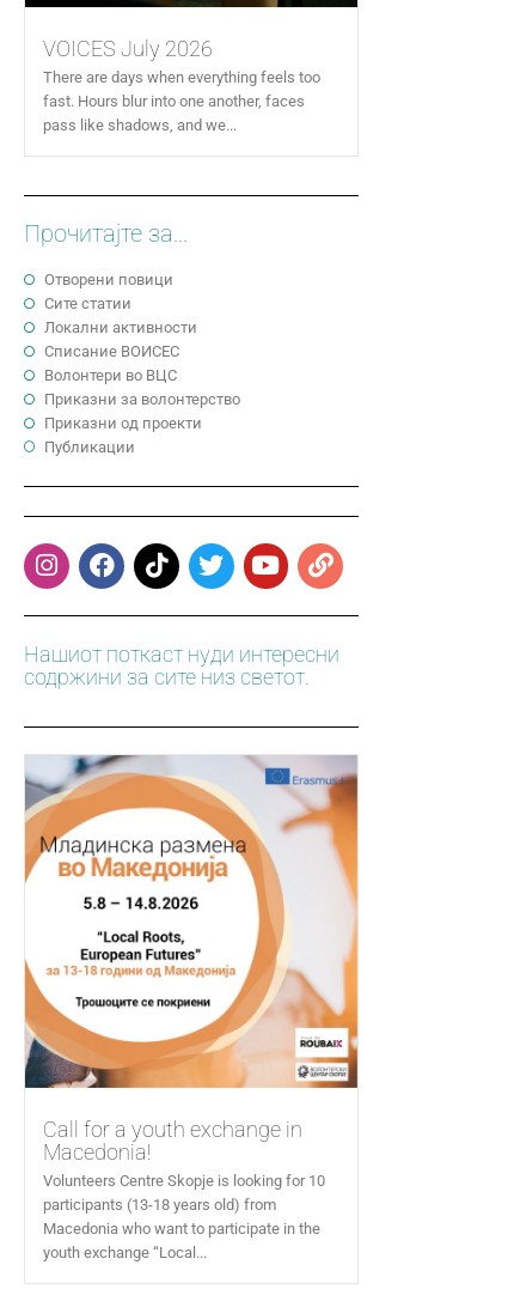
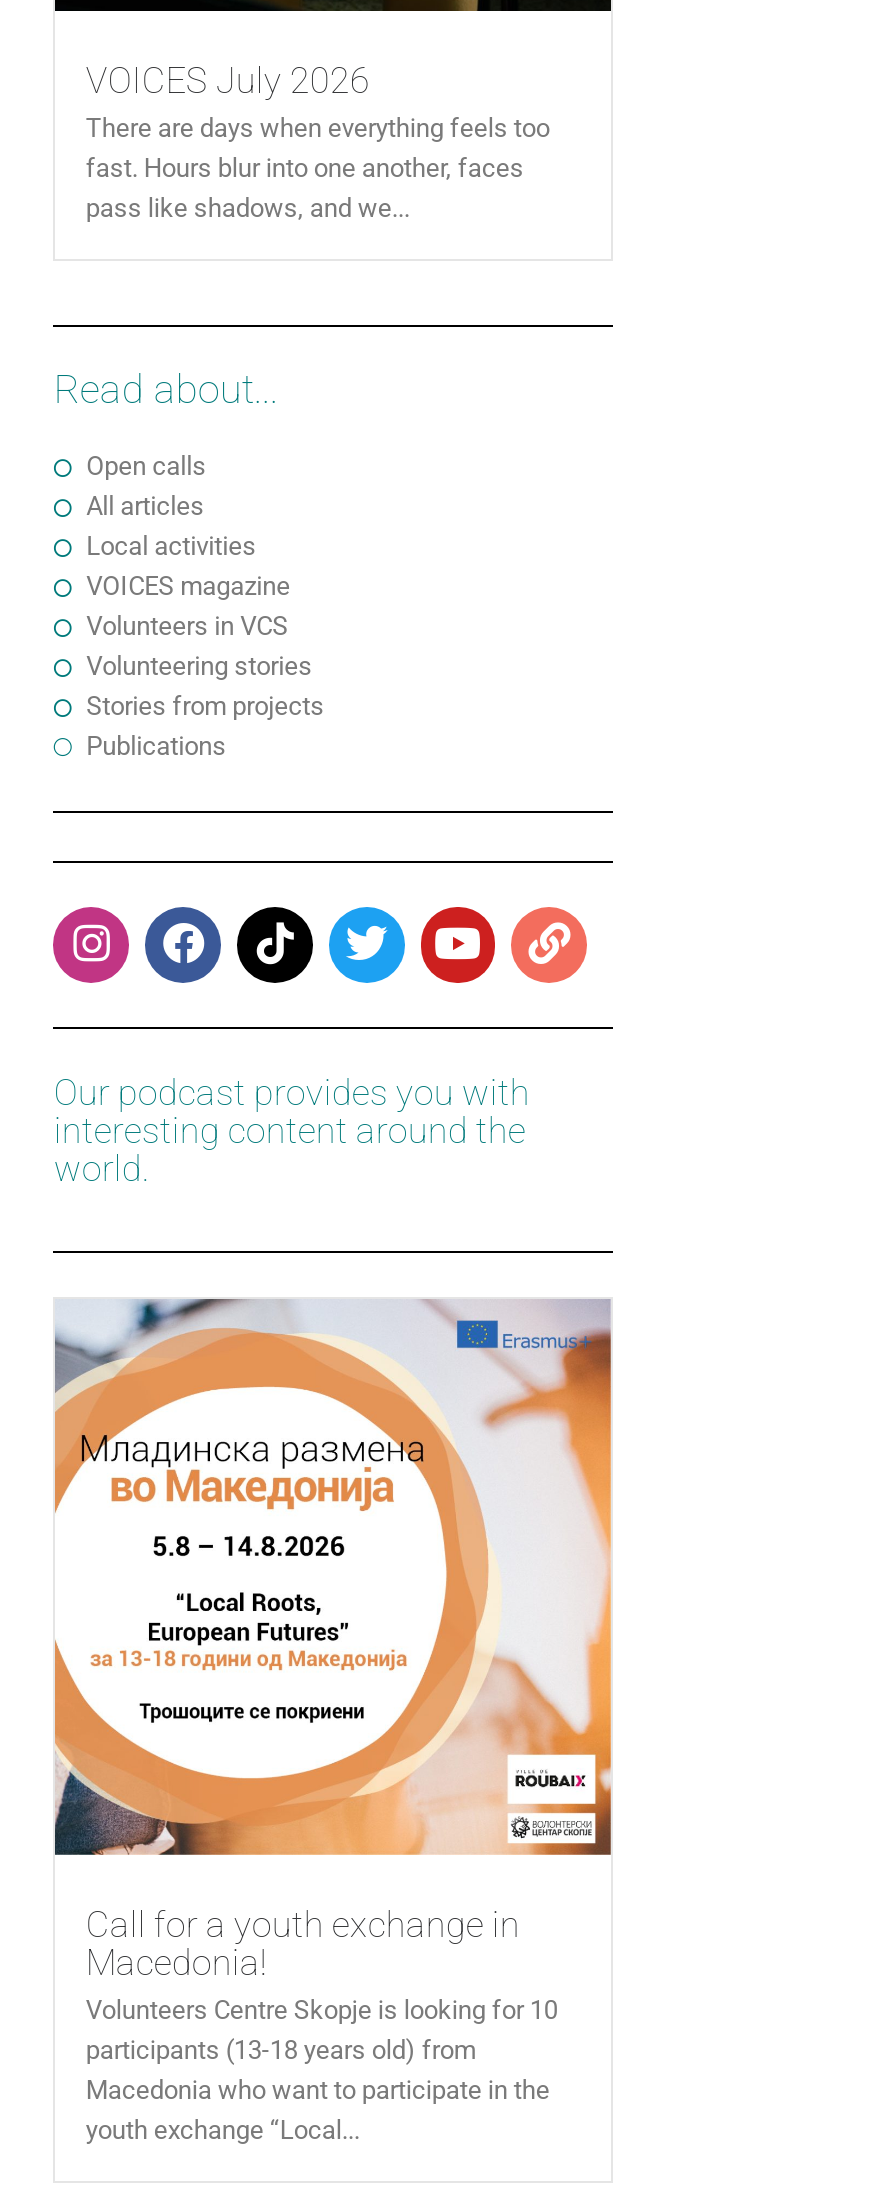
- Прочитајте за...
+ Read about...

- Отворени повици
- Сите статии
- Локални активности
- Cписание ВОИСЕС
- Волонтери во ВЦС
- Приказни за волонтерство
- Приказни од проекти
- Публикации
+ Open calls
+ All articles
+ Local activities
+ VOICES magazine
+ Volunteers in VCS
+ Volunteering stories
+ Stories from projects
+ Publications

- Нашиот поткаст нуди интересни
- содржини за сите низ светот.
+ Our podcast provides you with
+ interesting content around the
+ world.
